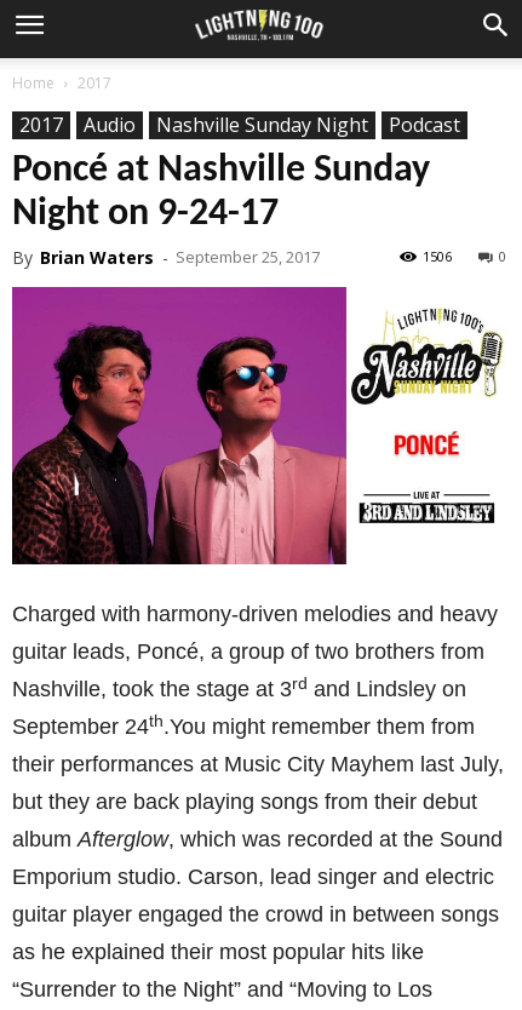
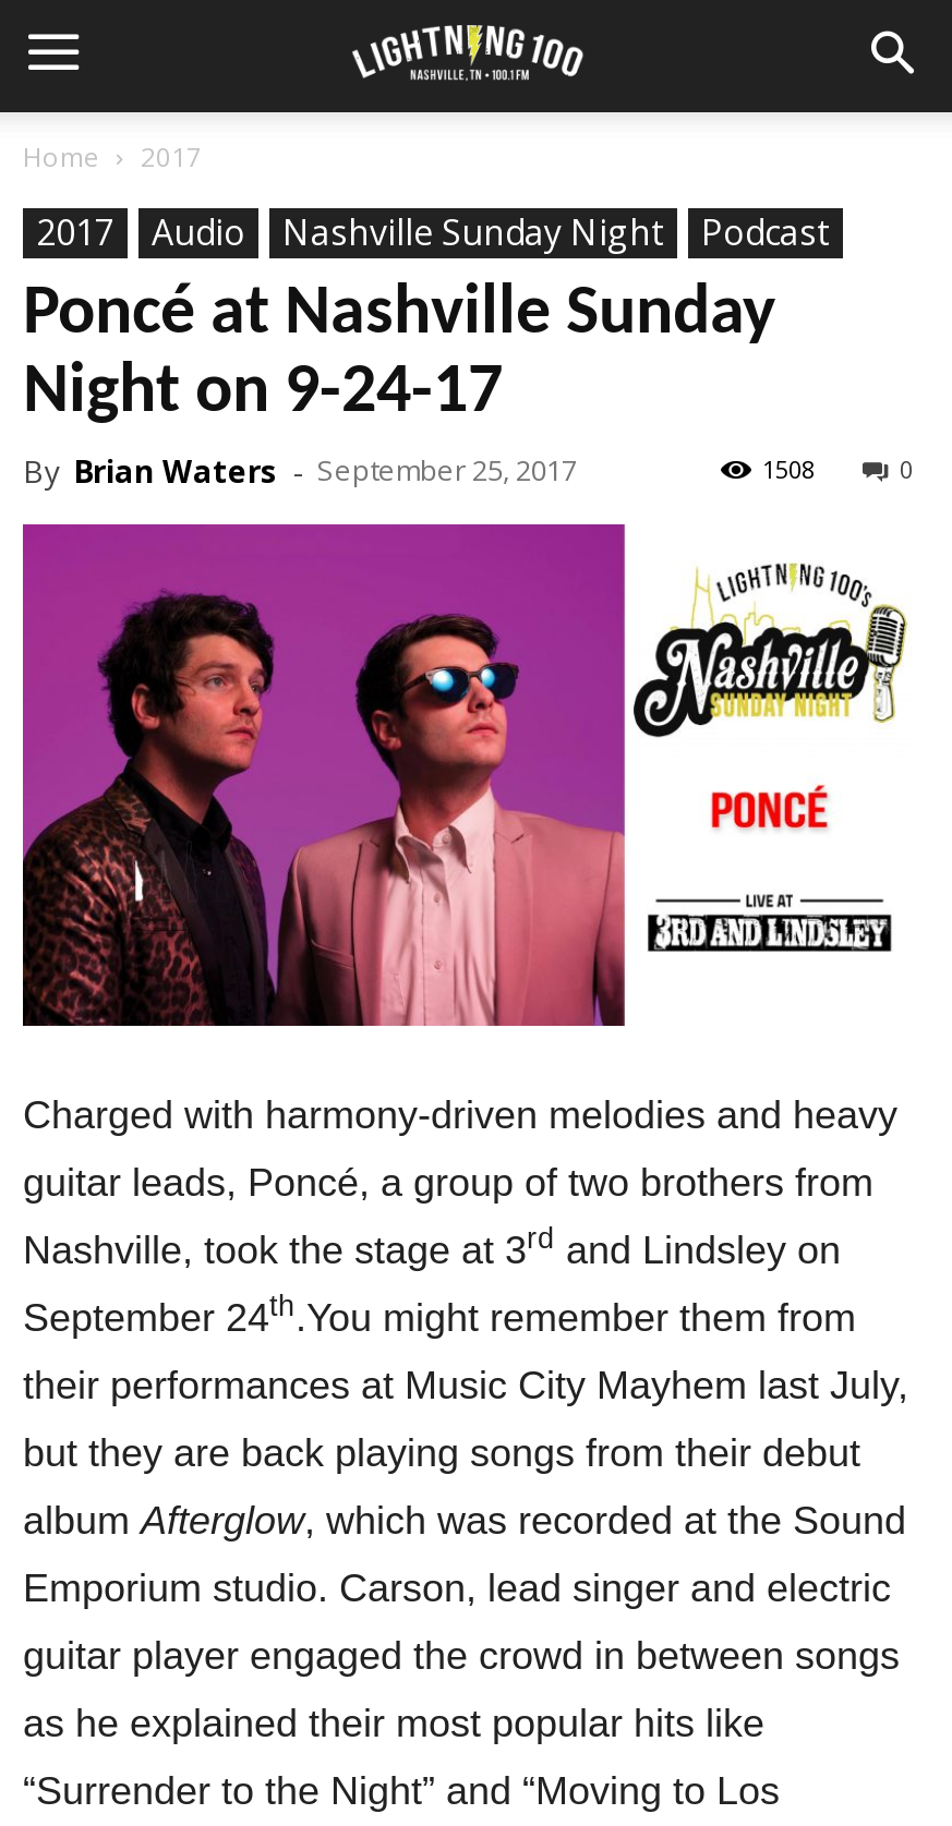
- 1506
+ 1508
